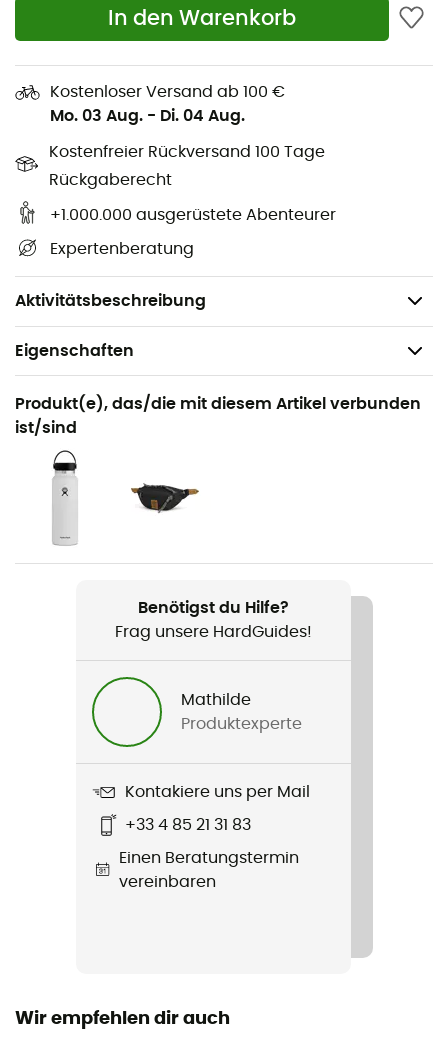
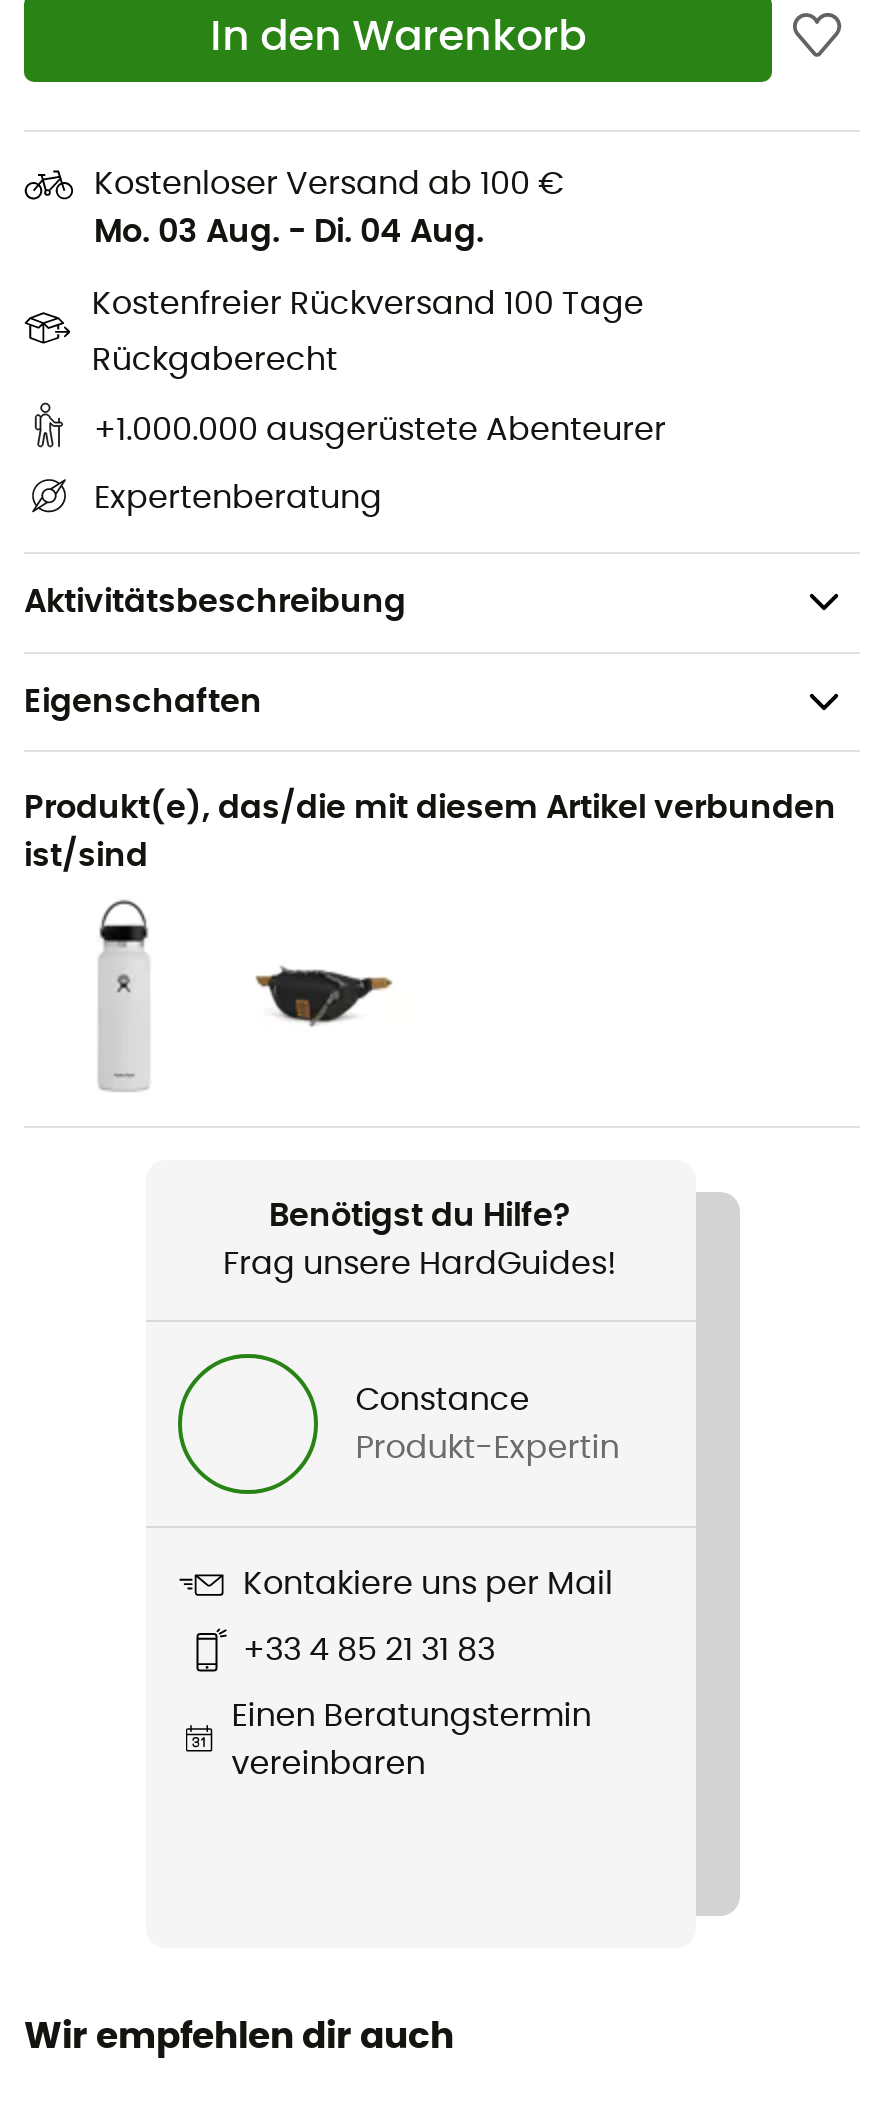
- Mathilde
+ Constance

- Produktexperte
+ Produkt-Expertin
